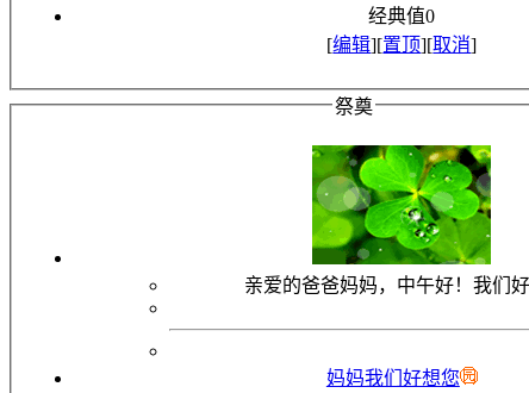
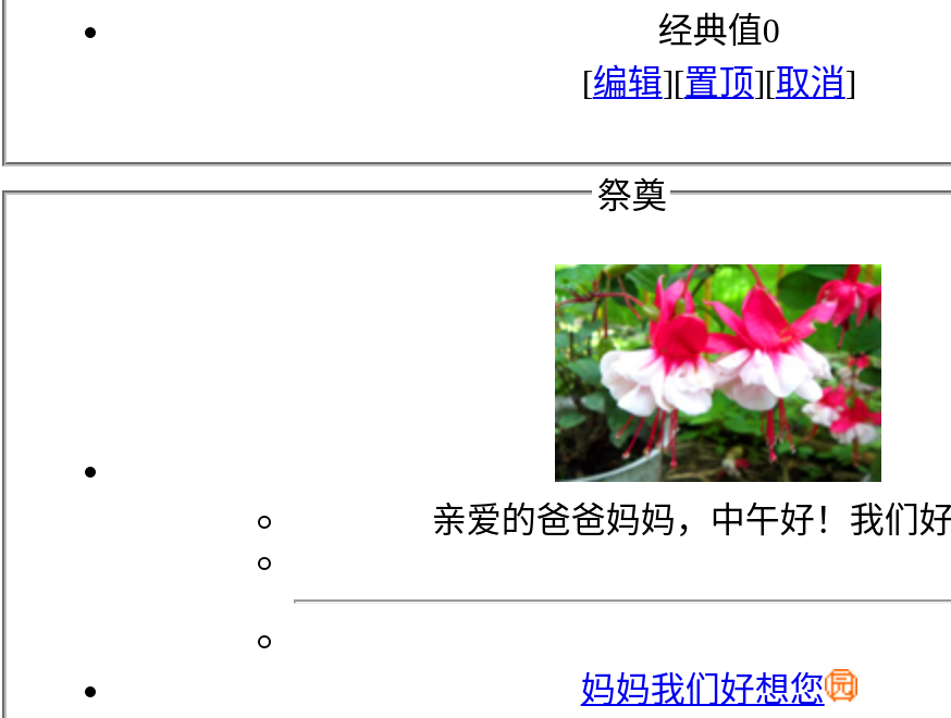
- [image]
+ [image]
